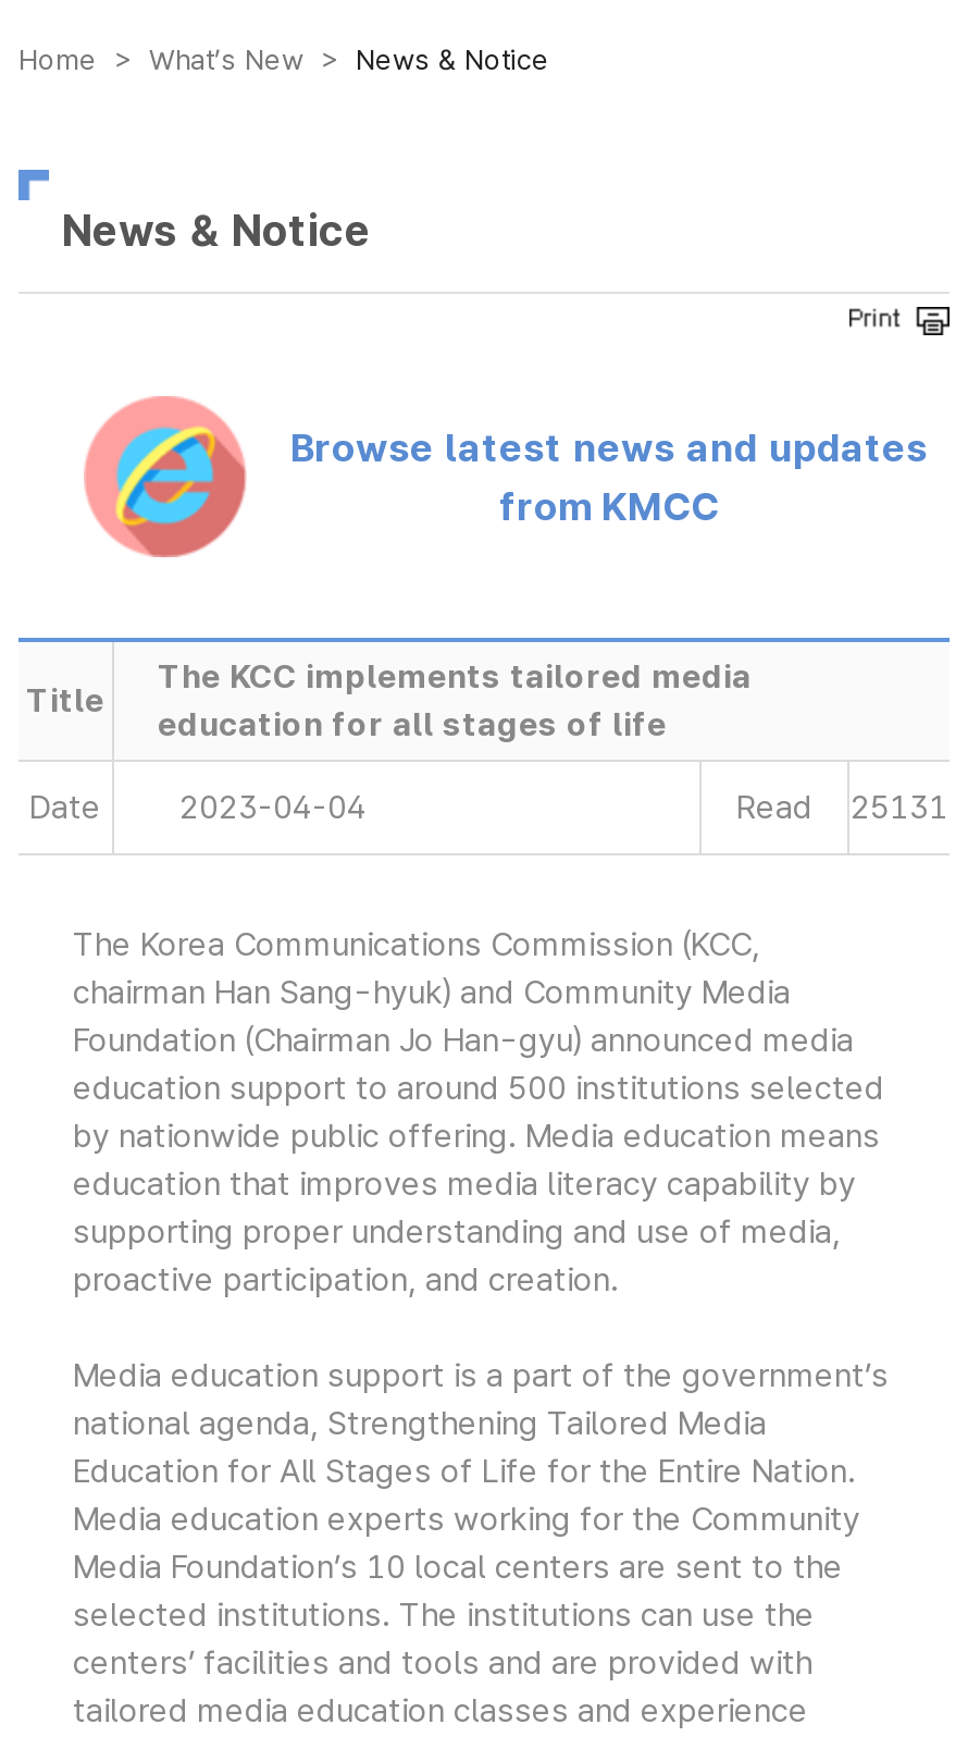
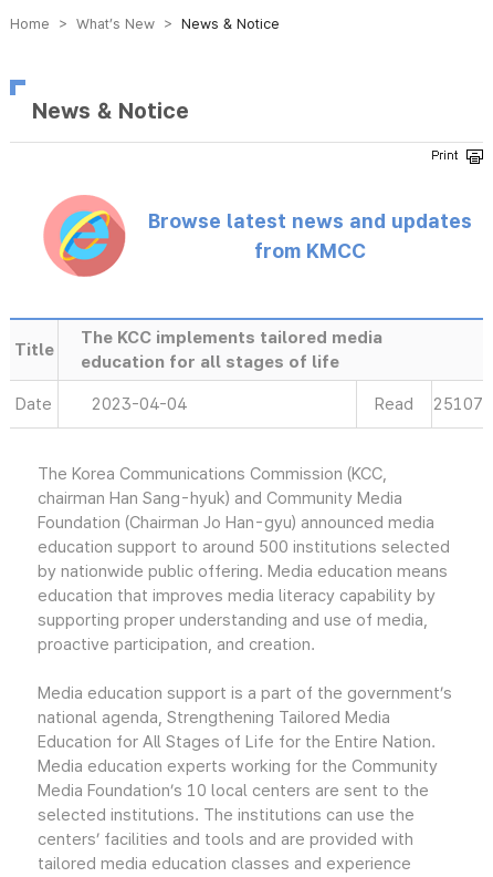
- Read 25131
+ Read 25107
